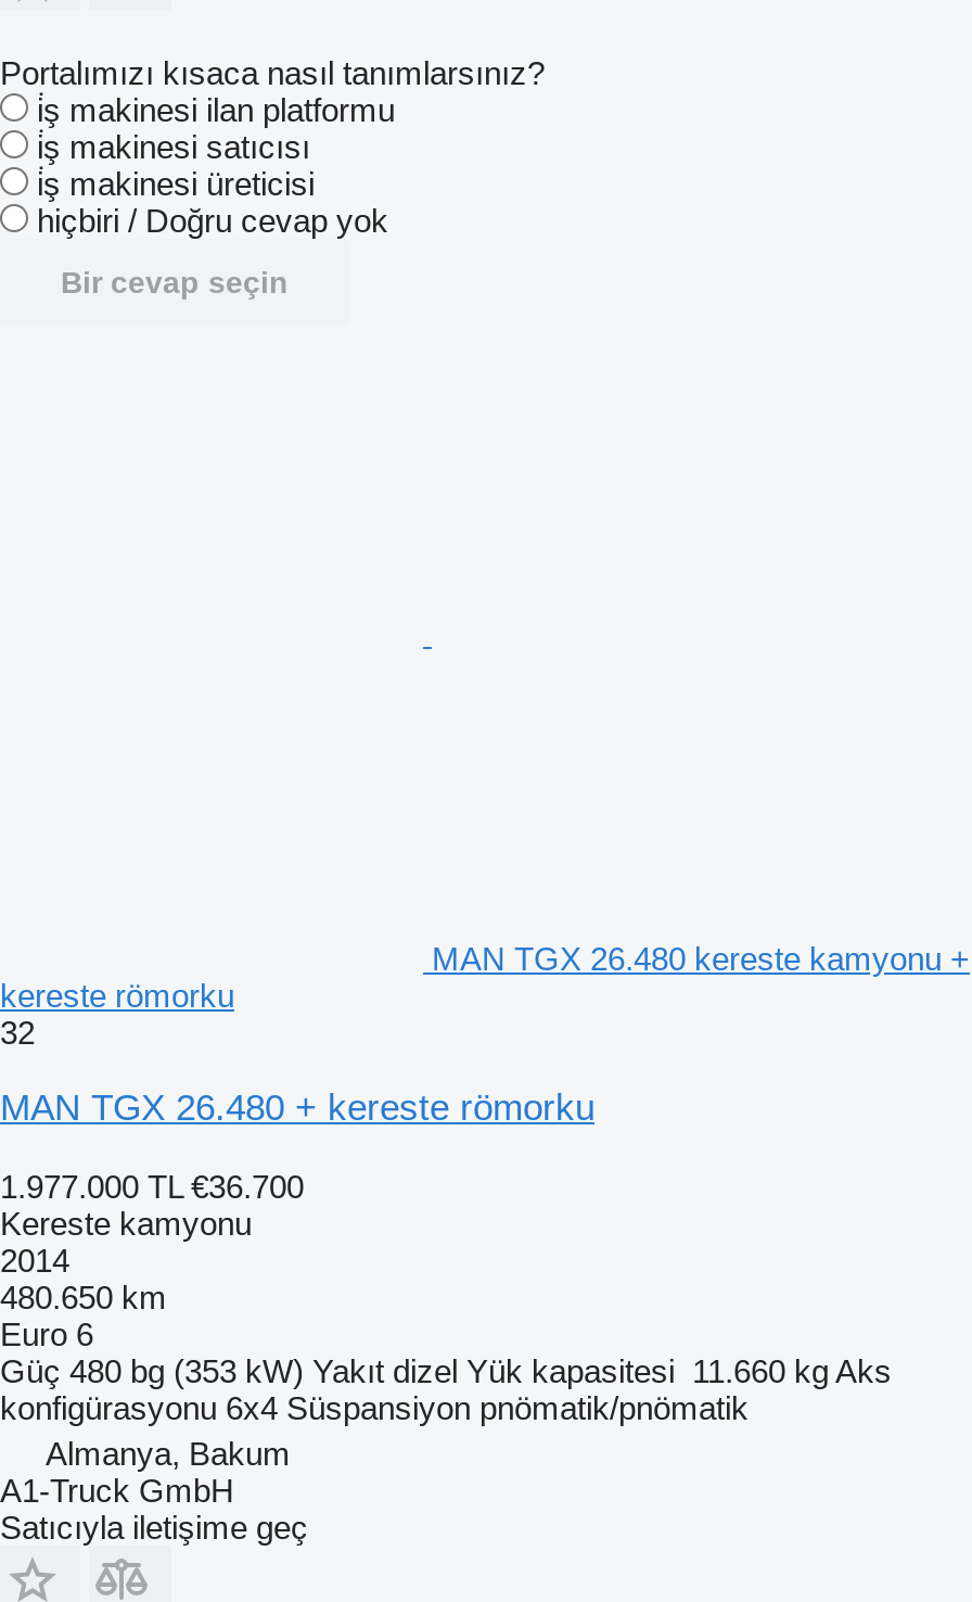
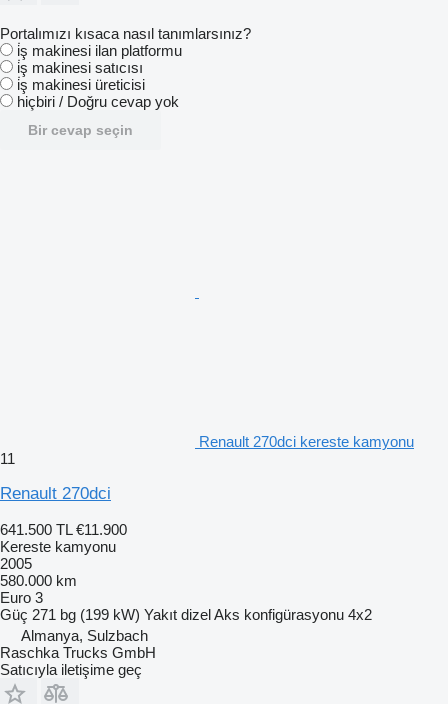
- MAN TGX 26.480 kereste kamyonu +
- kereste römorku
- 32
+ Renault 270dci kereste kamyonu
+ 11

- MAN TGX 26.480 + kereste römorku
+ Renault 270dci

- 1.977.000 TL €36.700
+ 641.500 TL €11.900

- 2014
- 480.650 km
- Euro 6
- Güç 480 bg (353 kW) Yakıt dizel Yük kapasitesi 11.660 kg Aks
- konfigürasyonu 6x4 Süspansiyon pnömatik/pnömatik
- Almanya, Bakum
- A1-Truck GmbH
+ 2005
+ 580.000 km
+ Euro 3
+ Güç 271 bg (199 kW) Yakıt dizel Aks konfigürasyonu 4x2
+ Almanya, Sulzbach
+ Raschka Trucks GmbH
